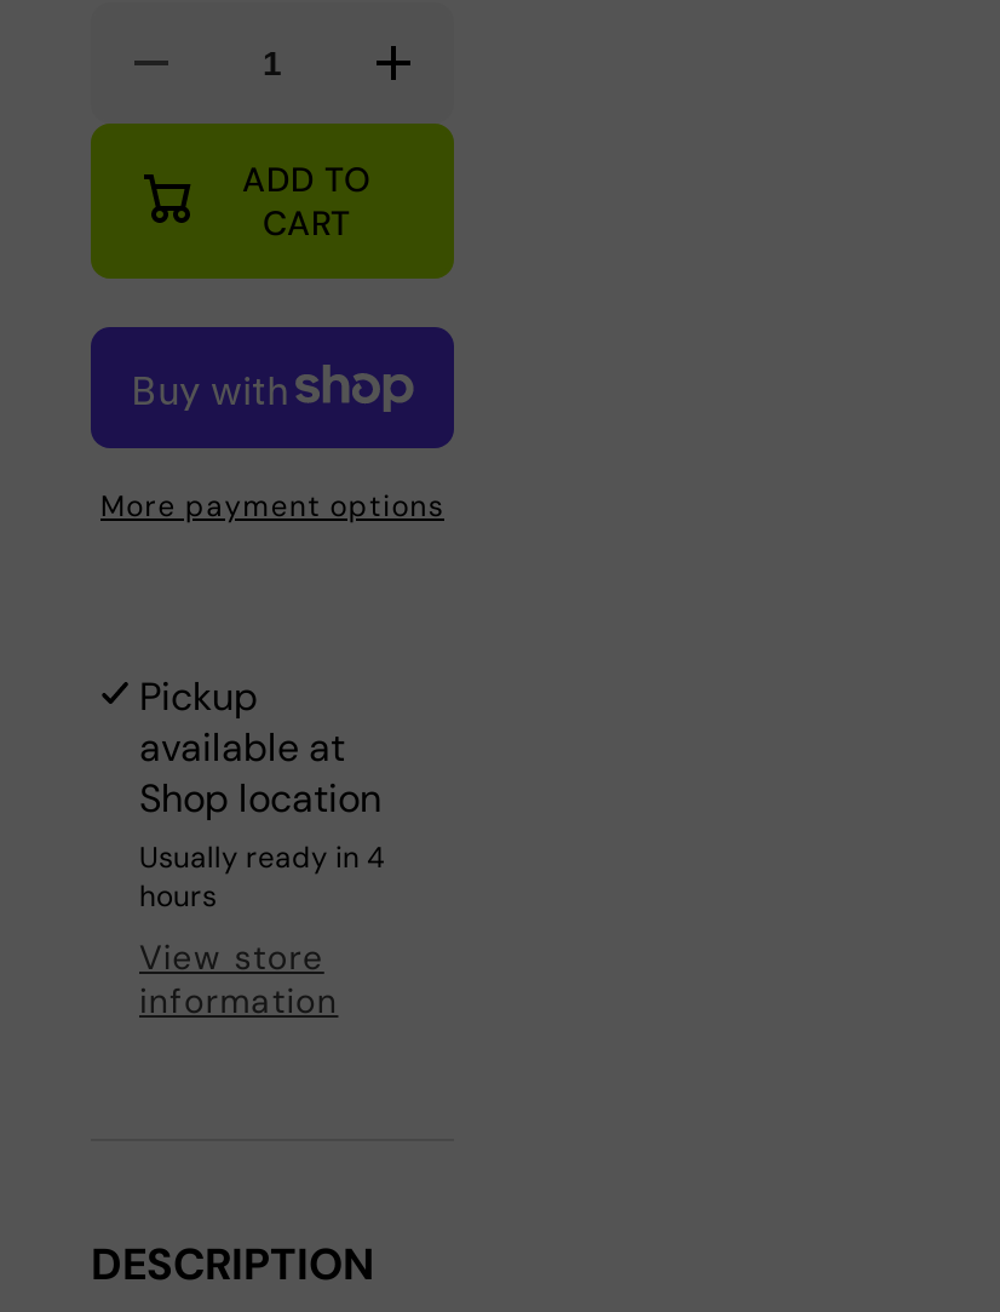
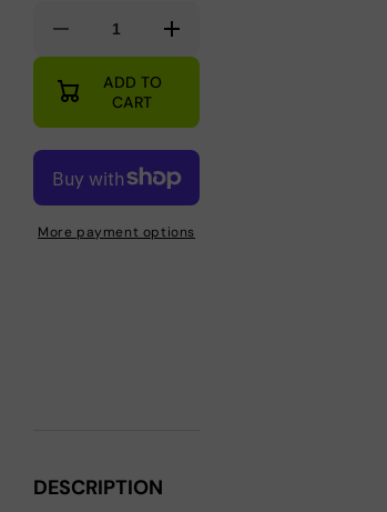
- Pickup
- available at
- Shop location
- Usually ready in 4
- hours
- View store
- information
